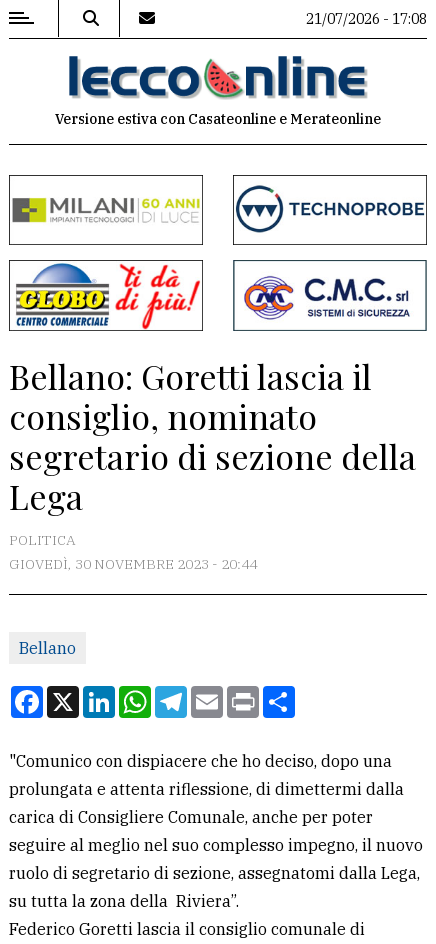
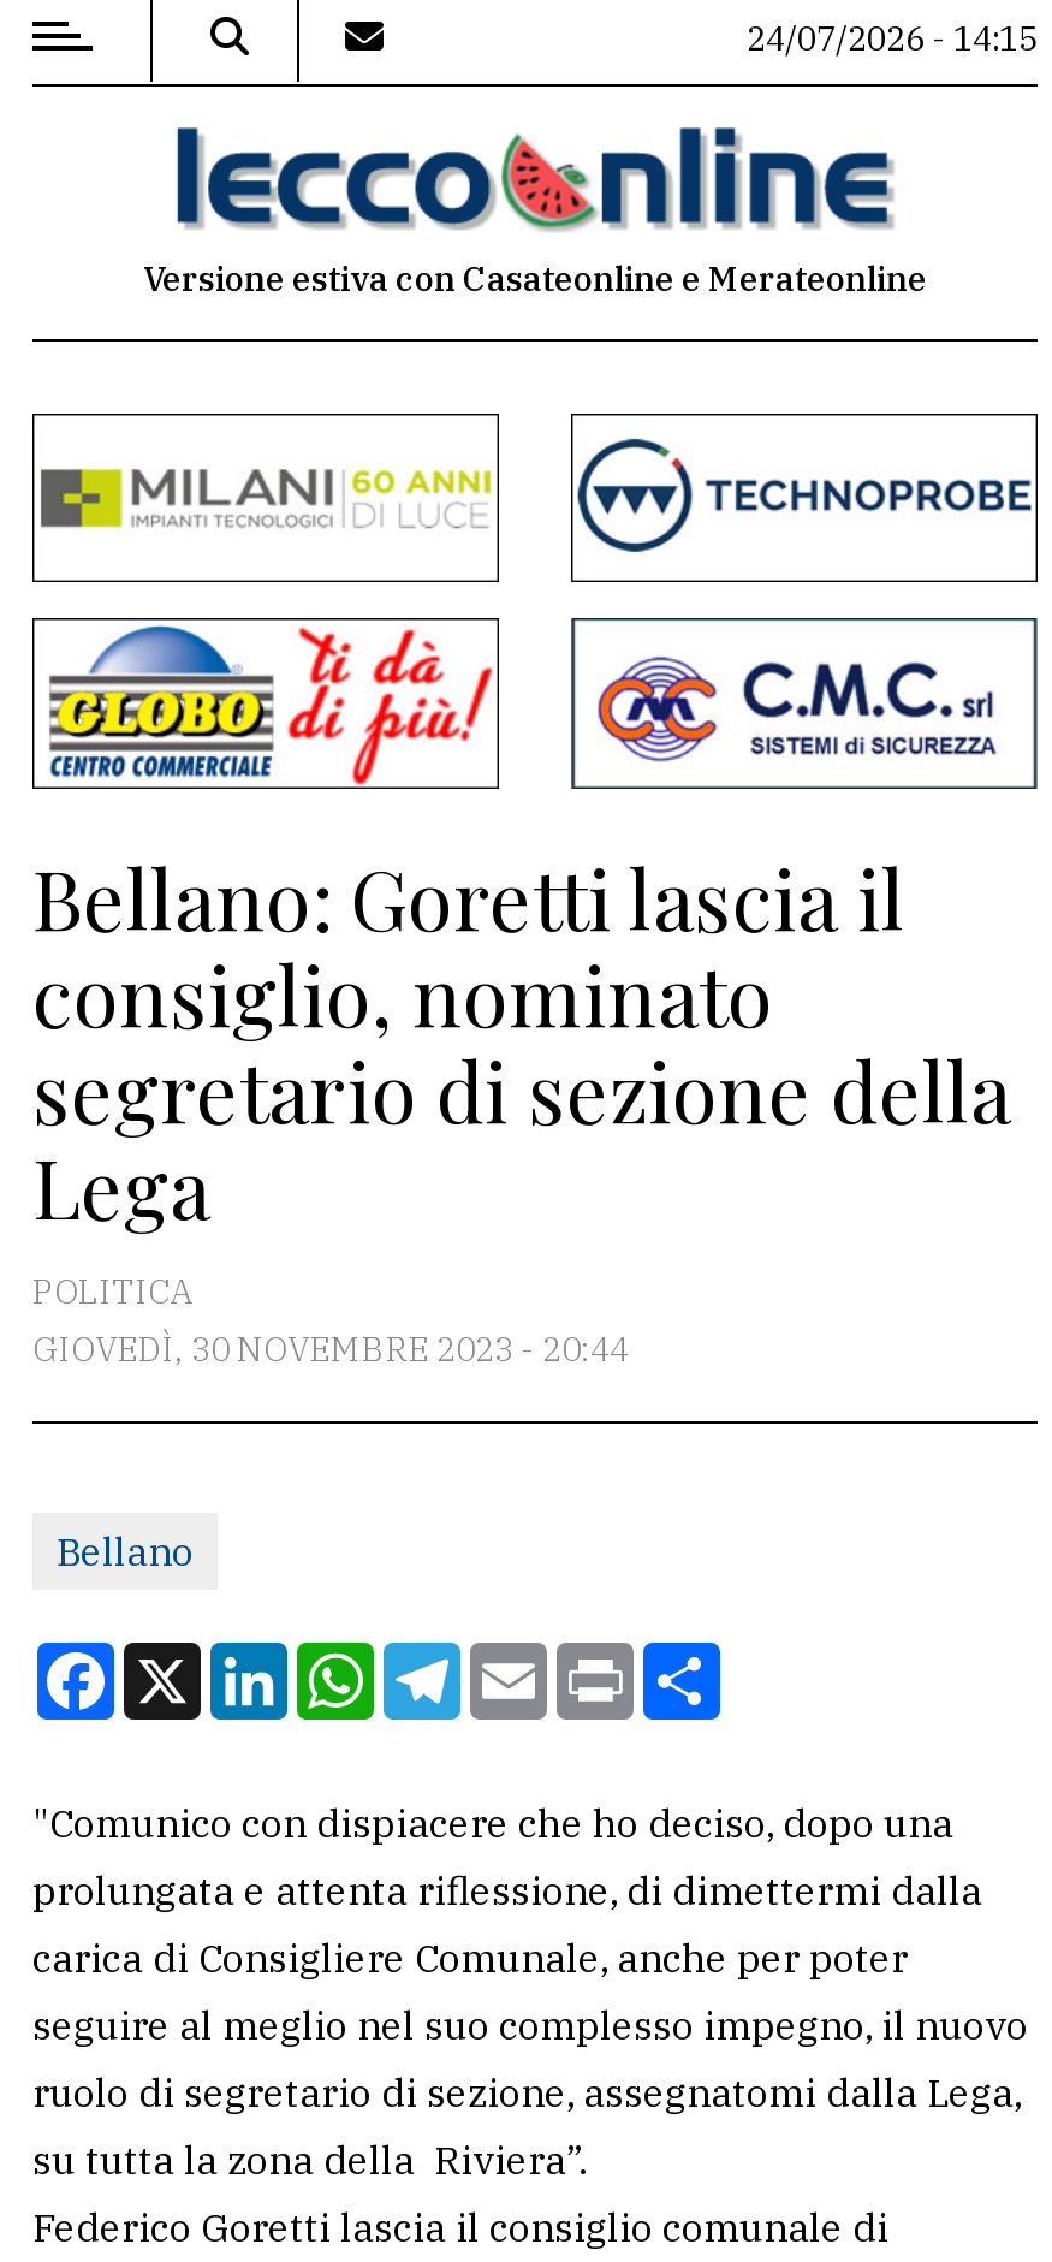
- 21/07/2026 - 17:08
+ 24/07/2026 - 14:15
